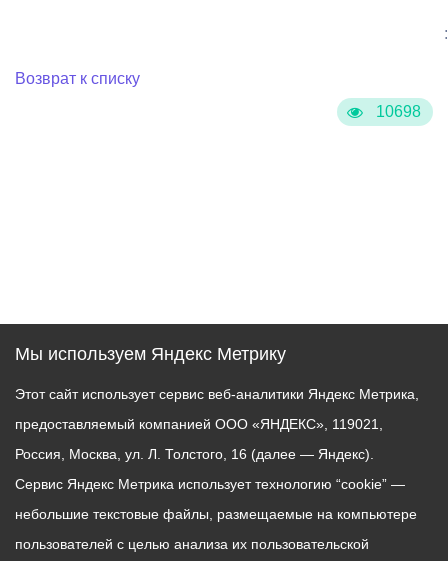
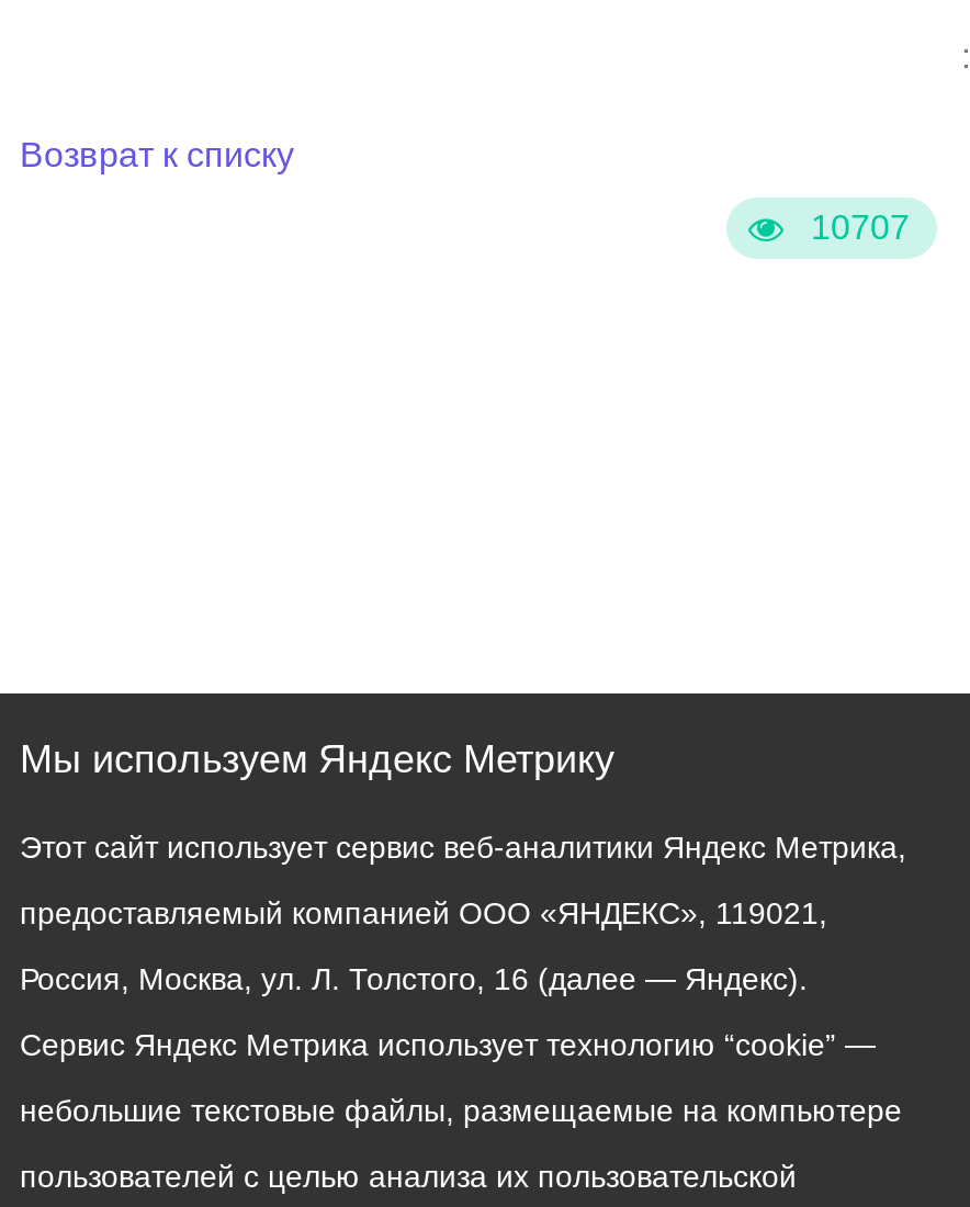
- 10698
+ 10707
